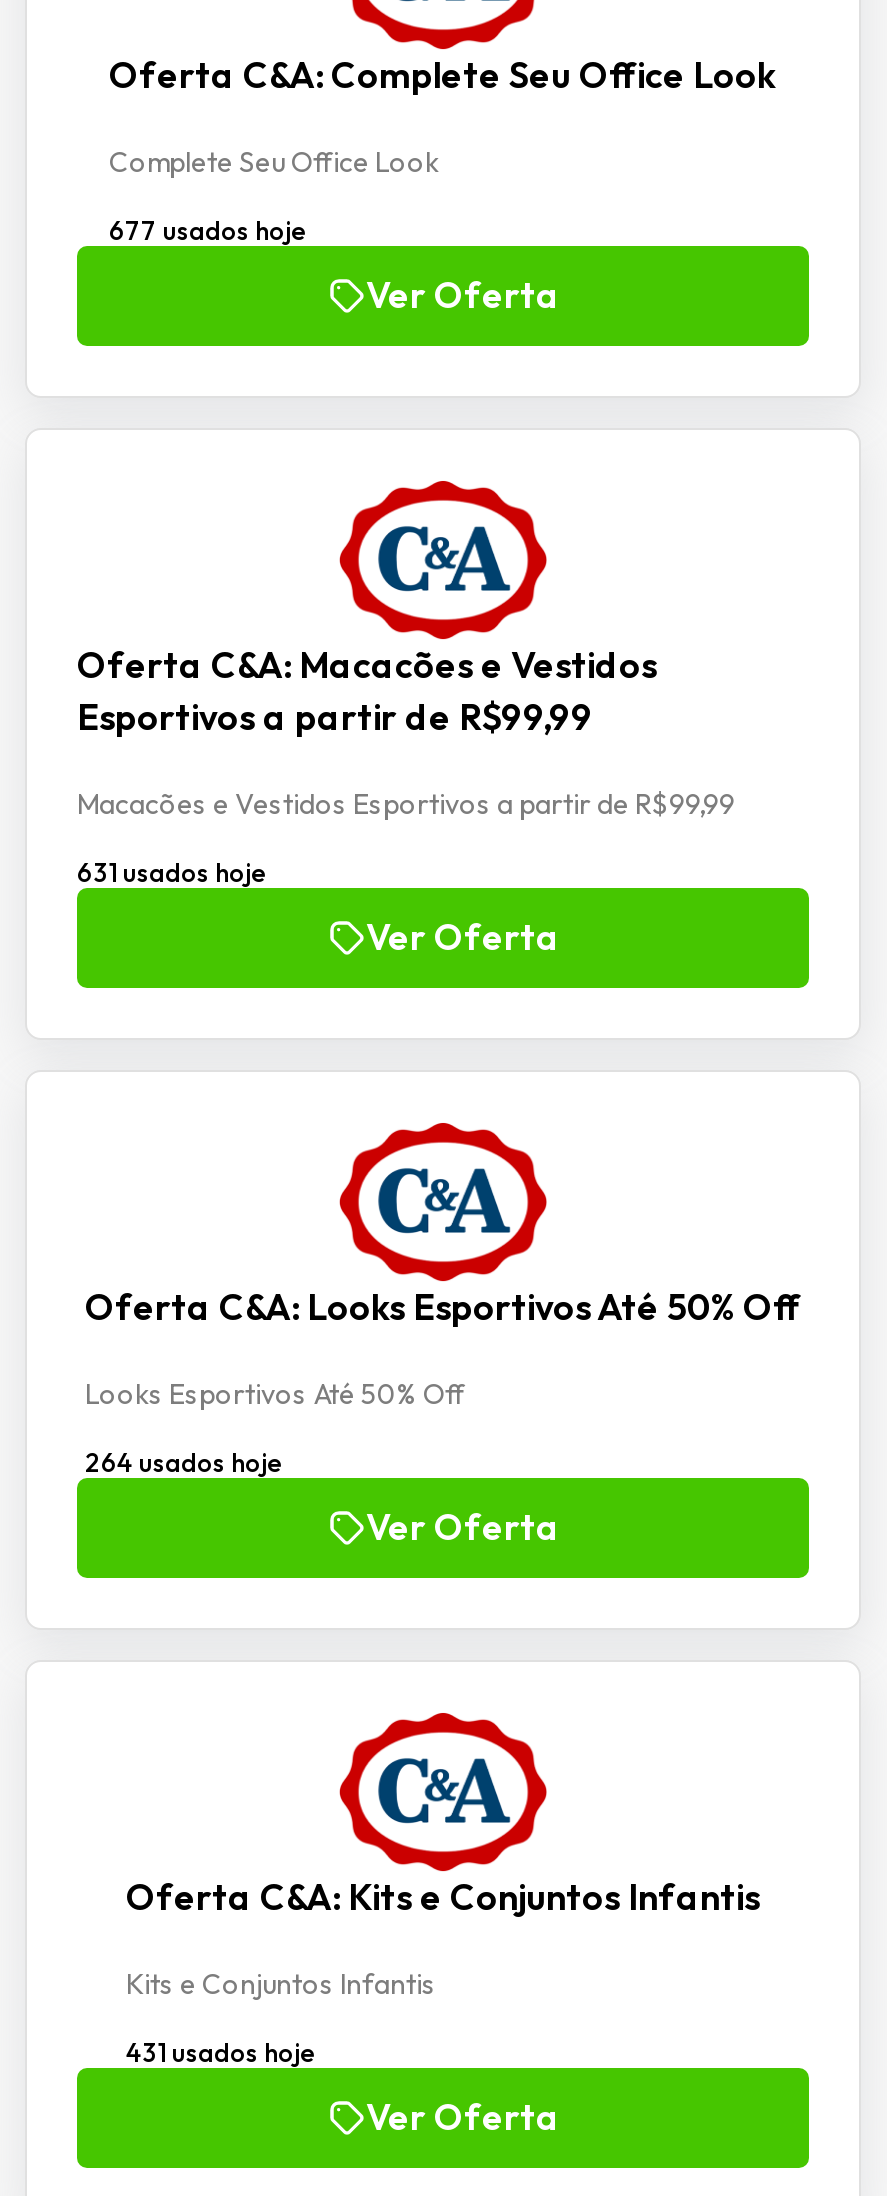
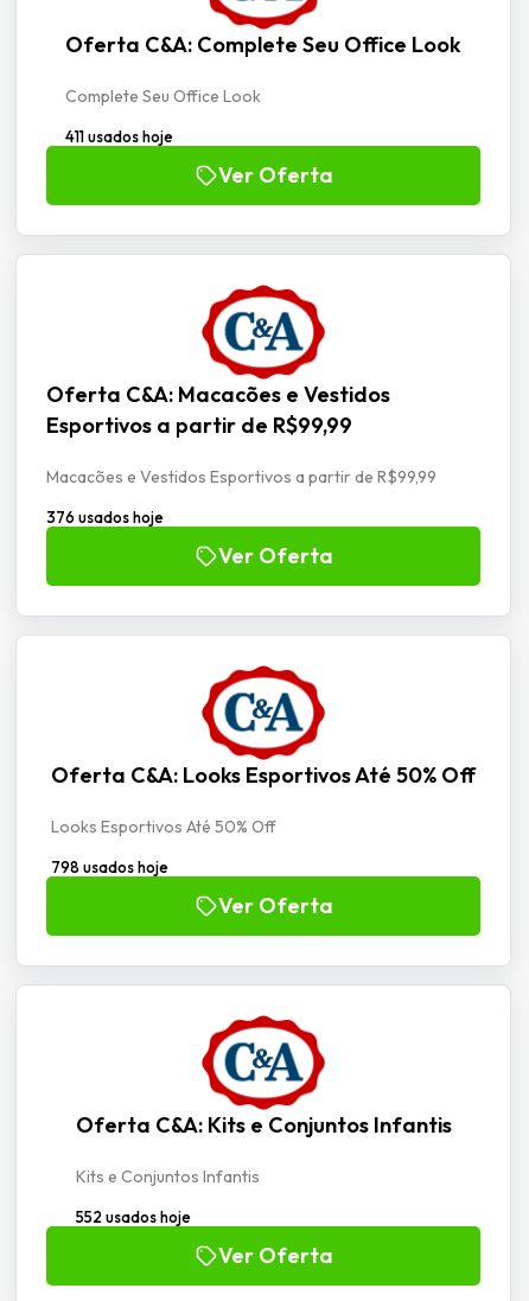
- 677 usados hoje
+ 411 usados hoje

- 631 usados hoje
+ 376 usados hoje

- 264 usados hoje
+ 798 usados hoje

- 431 usados hoje
+ 552 usados hoje
